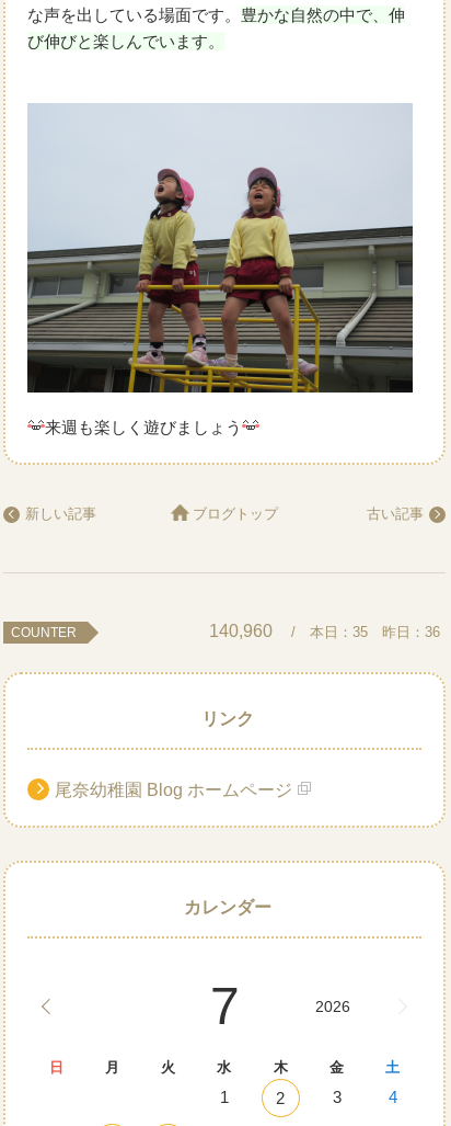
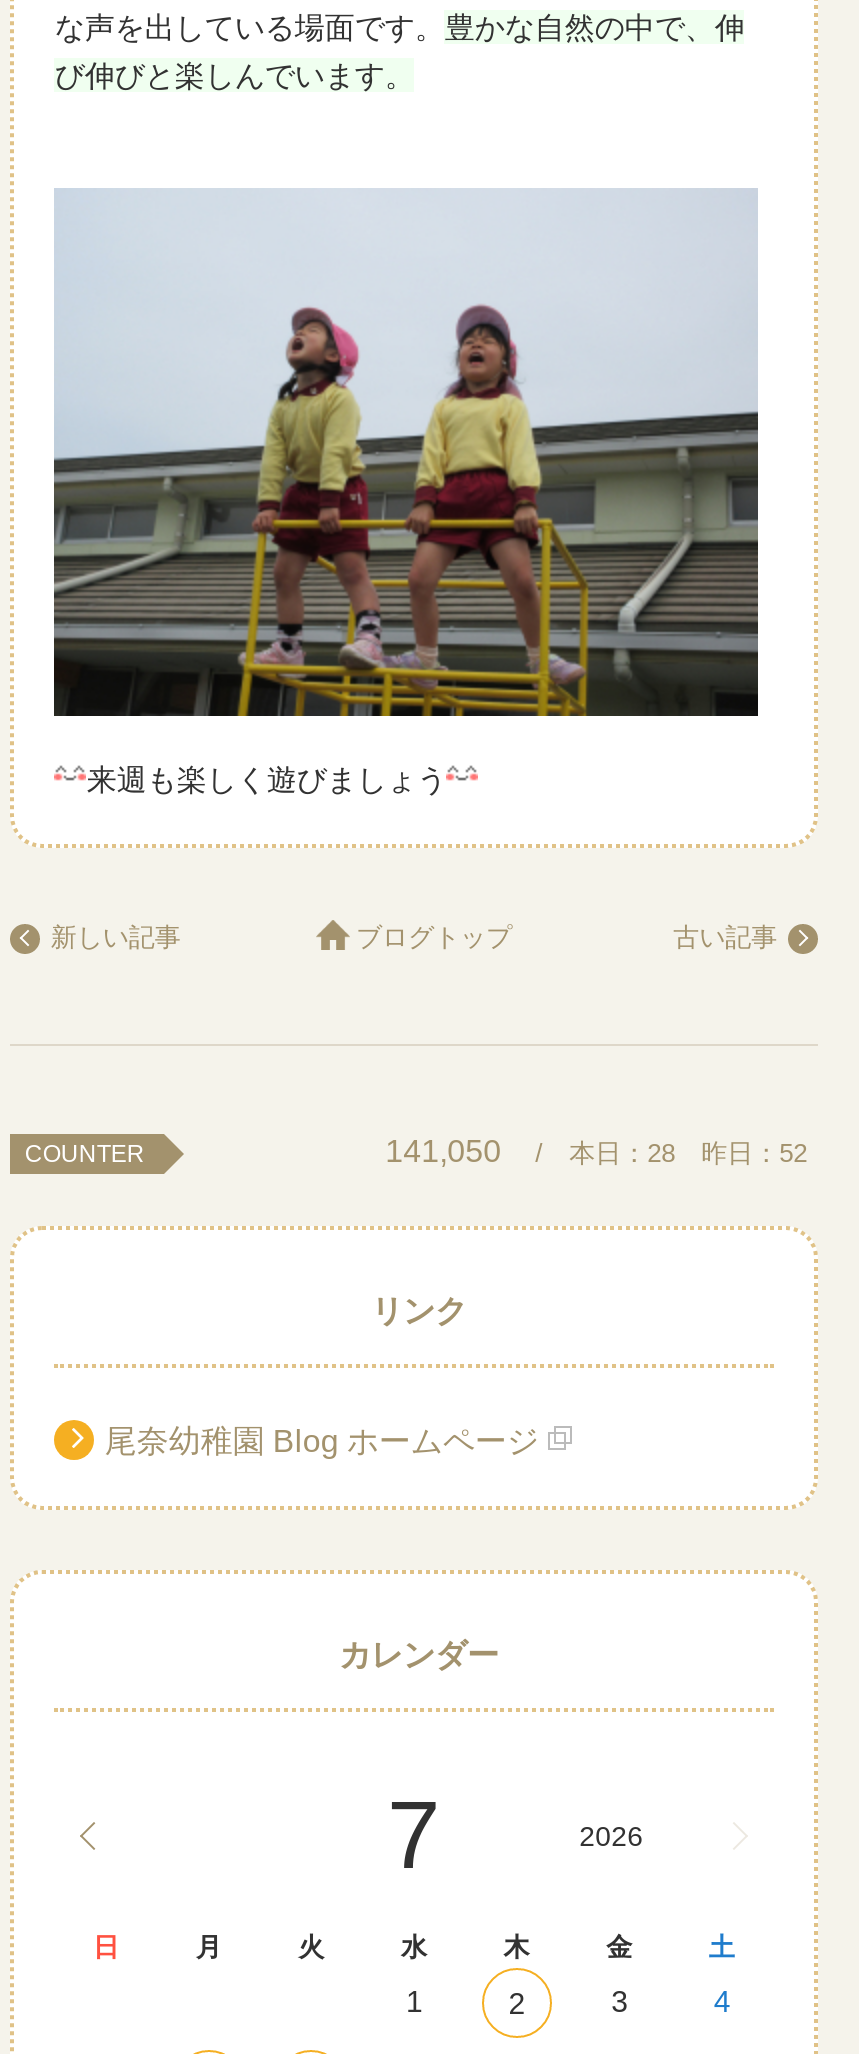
- 140,960 / 本日：35昨日：36
+ 141,050 / 本日：28昨日：52
